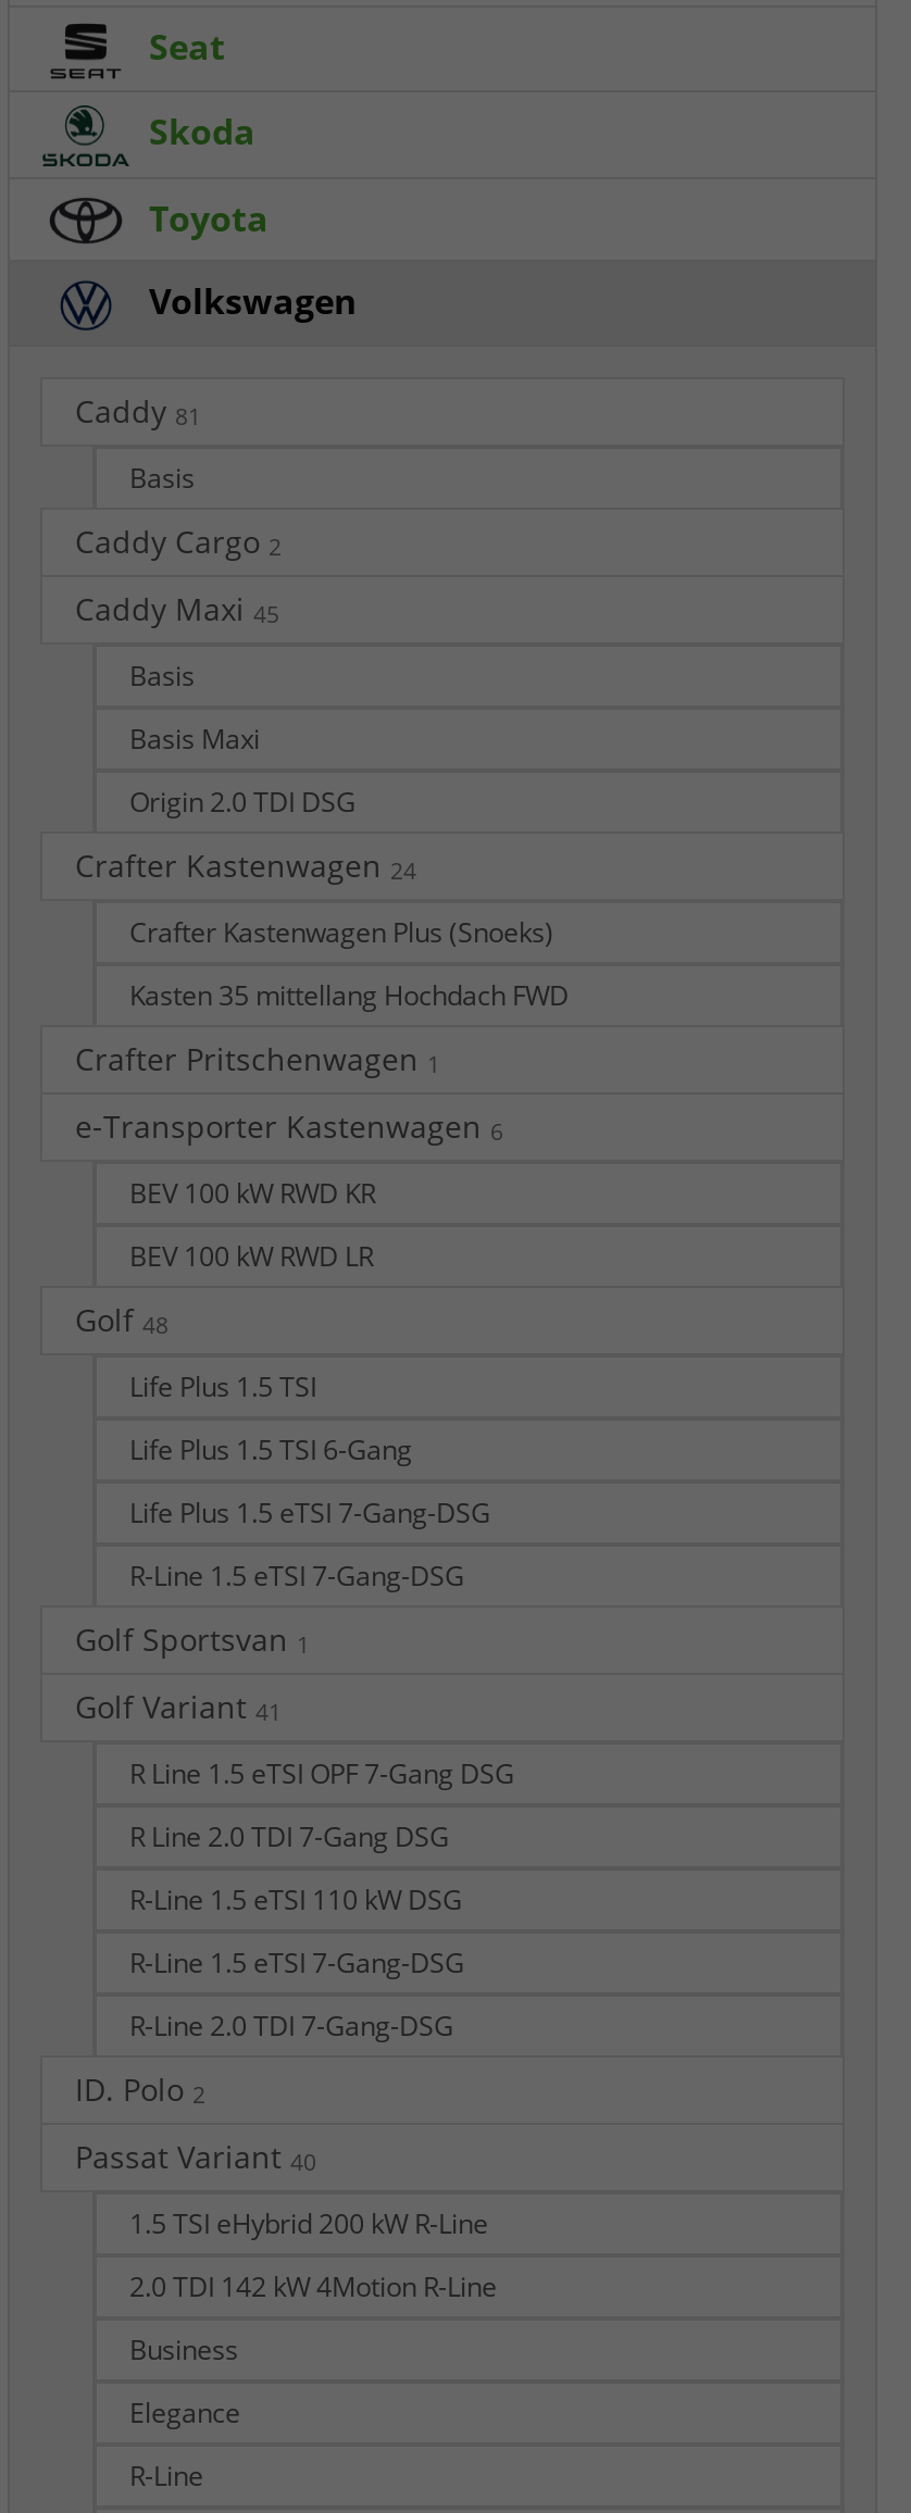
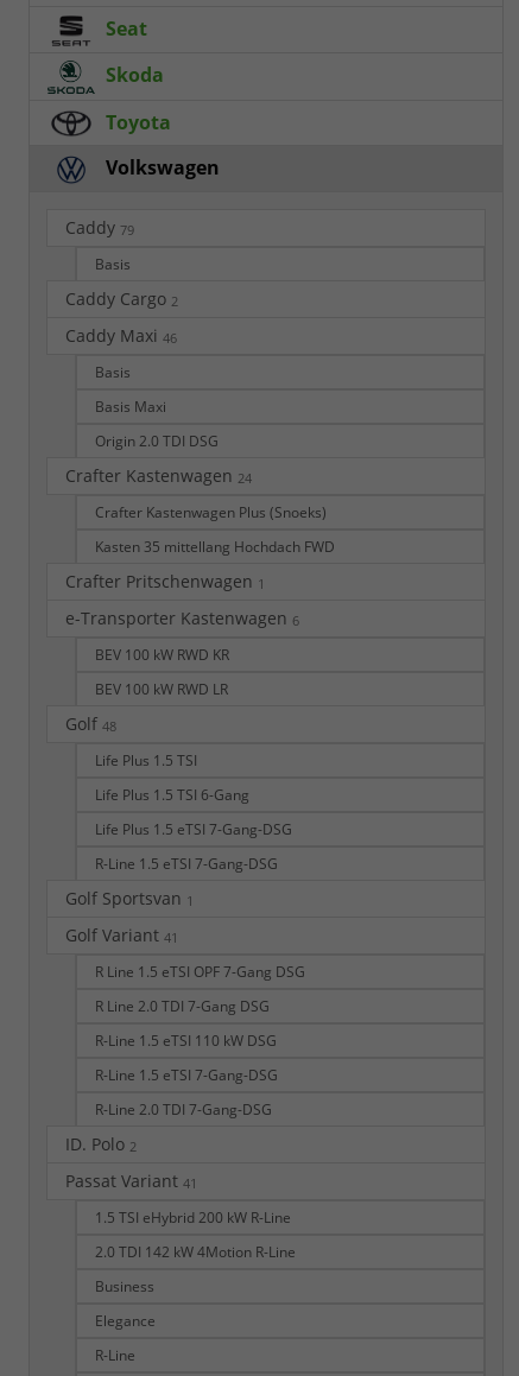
- Caddy 81
+ Caddy 79

- Caddy Maxi 45
+ Caddy Maxi 46

- Passat Variant 40
+ Passat Variant 41
